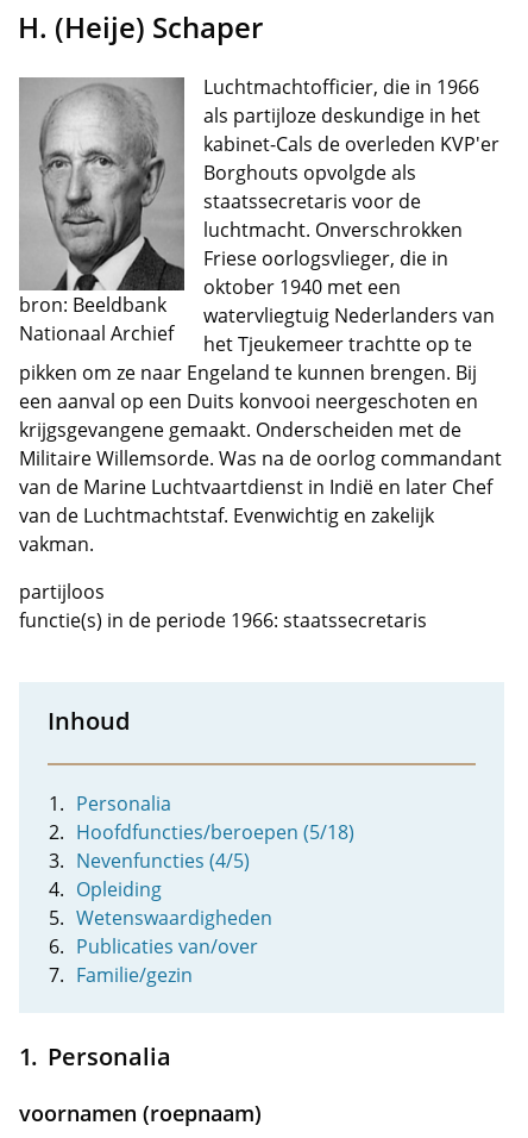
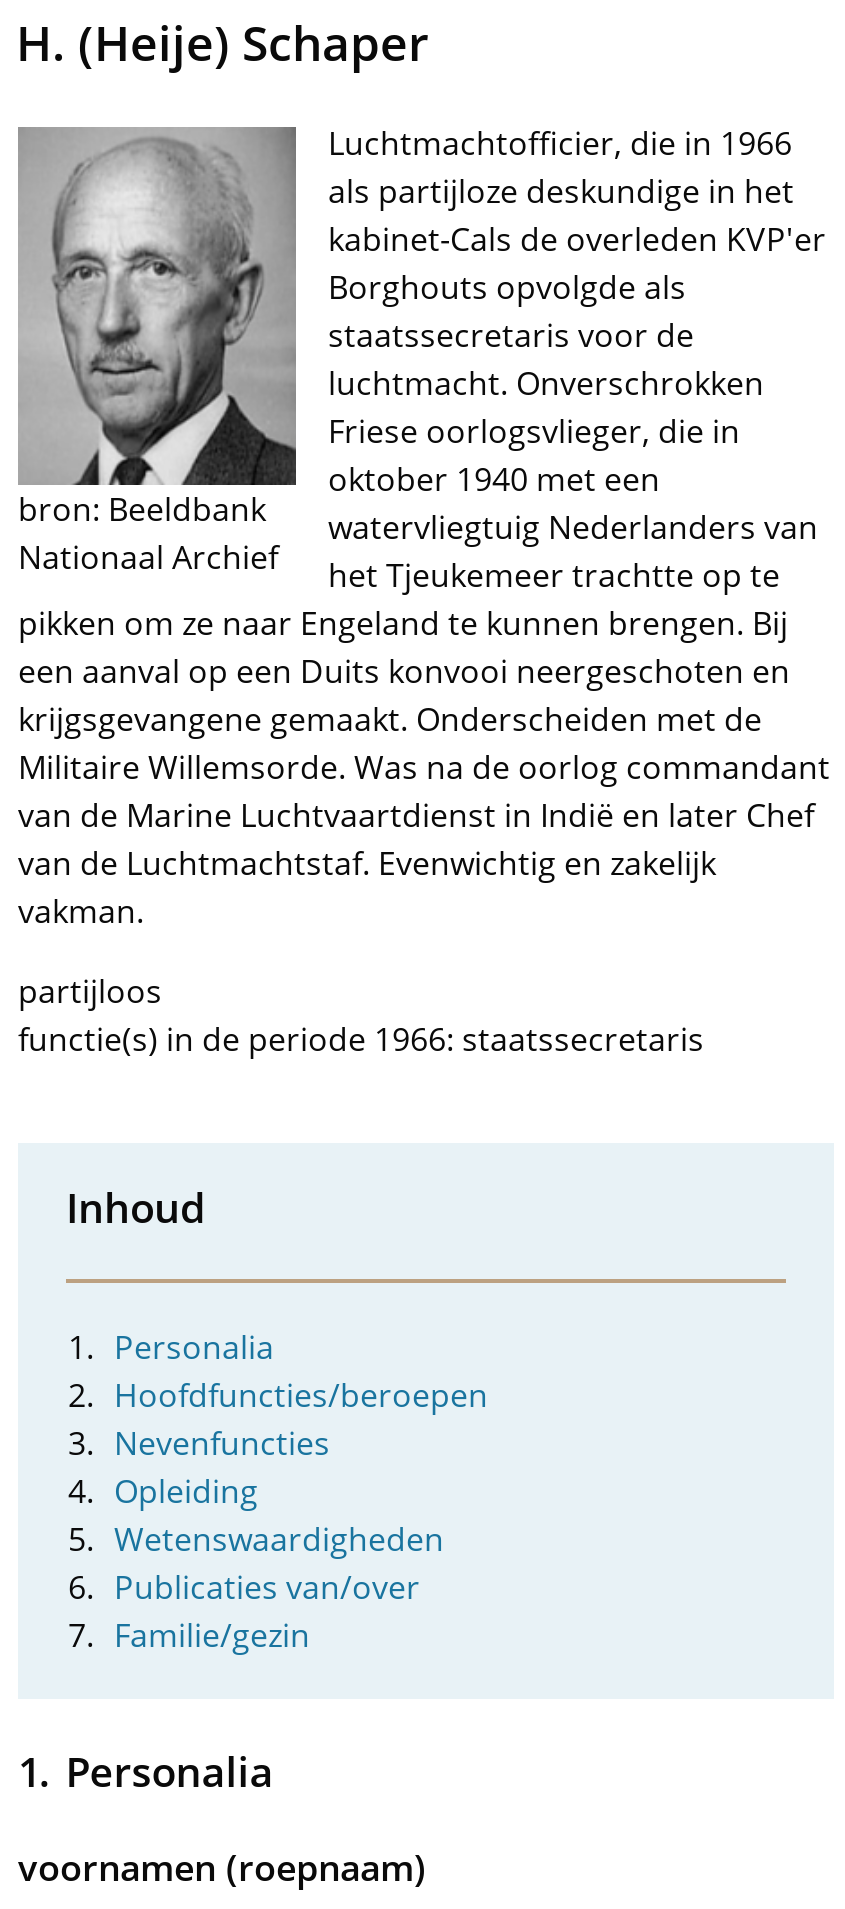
- Hoofdfuncties/beroepen (5/18)
- Nevenfuncties (4/5)
+ Hoofdfuncties/beroepen
+ Nevenfuncties
